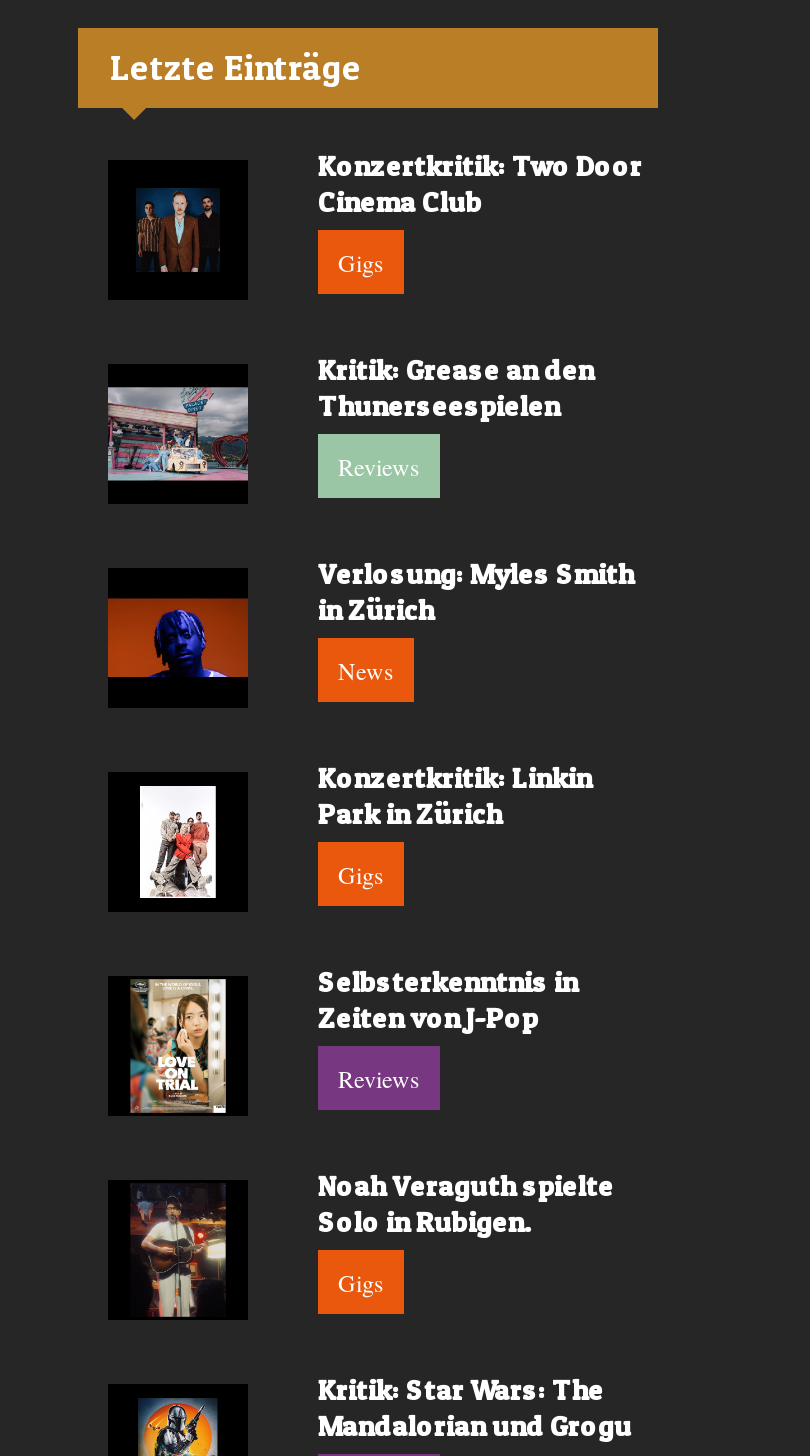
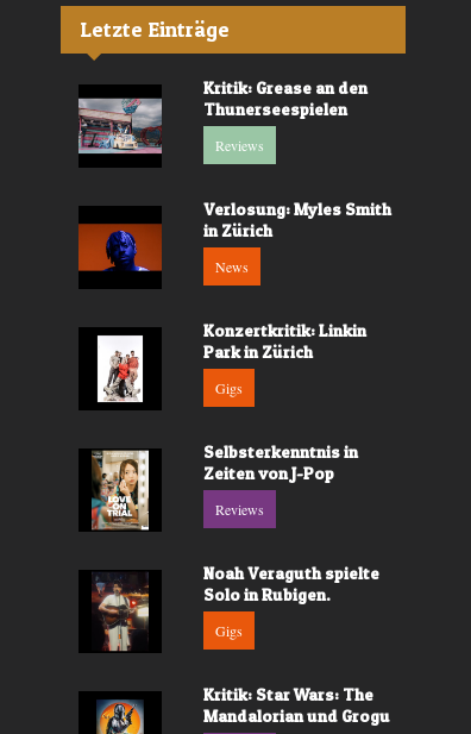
- [image]
- Konzertkritik: Two Door
- Cinema Club
- Gigs
